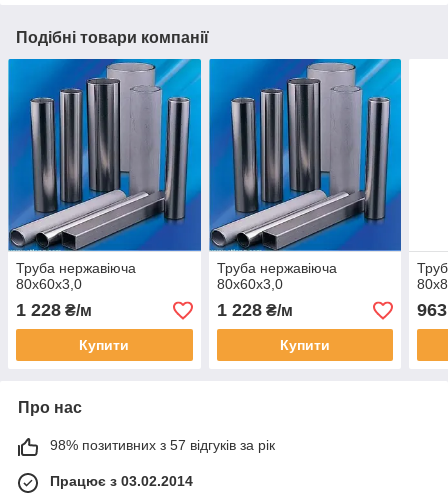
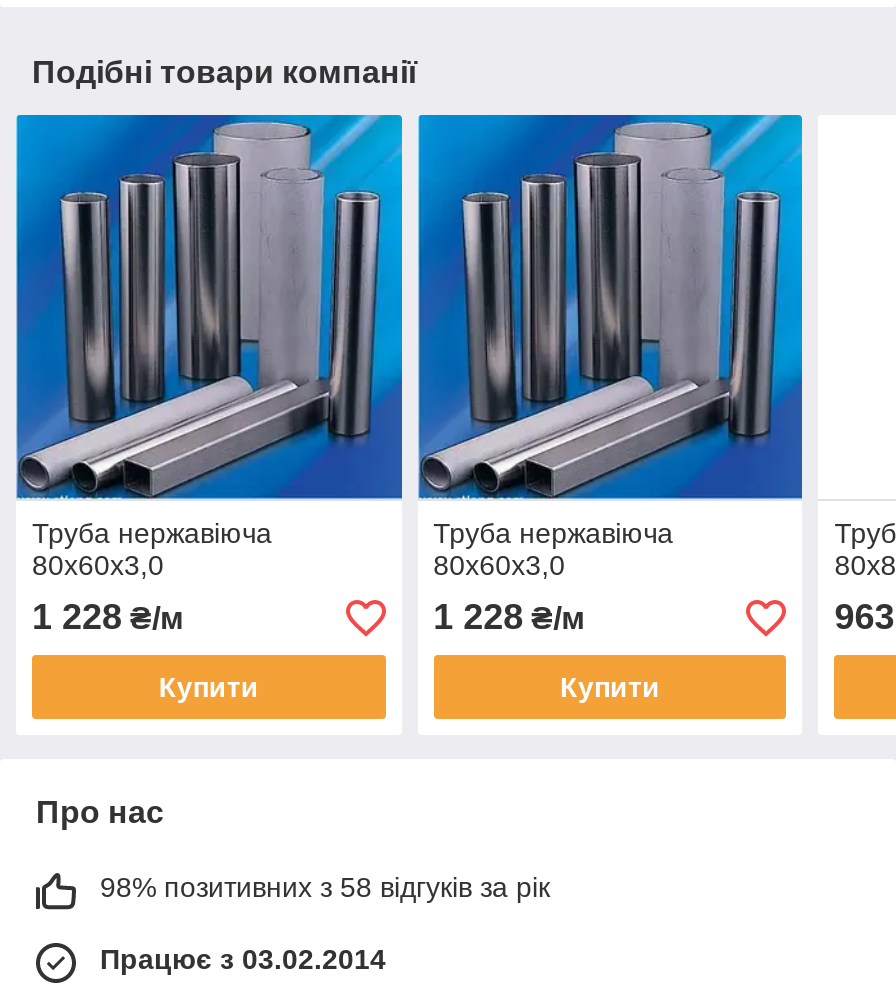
- 98% позитивних з 57 відгуків за рік
+ 98% позитивних з 58 відгуків за рік
